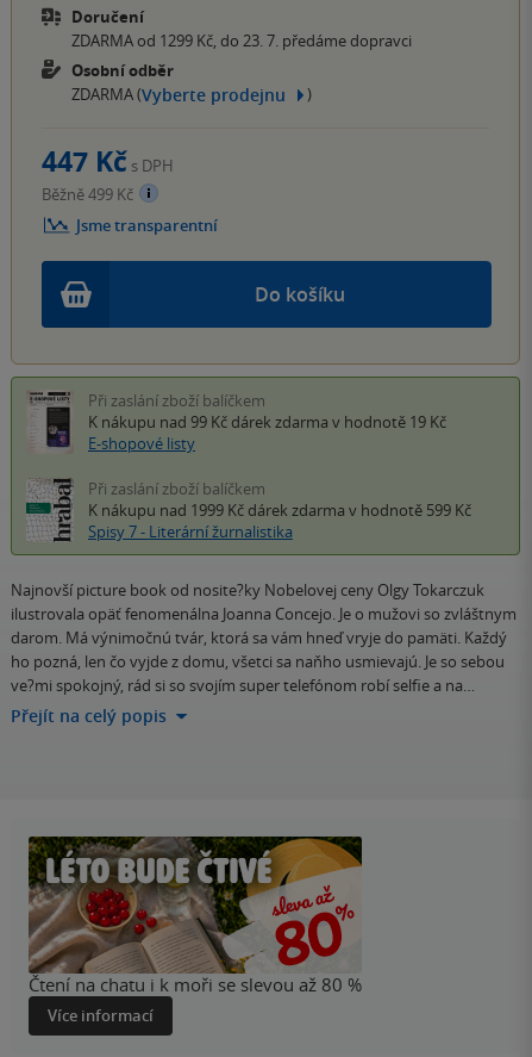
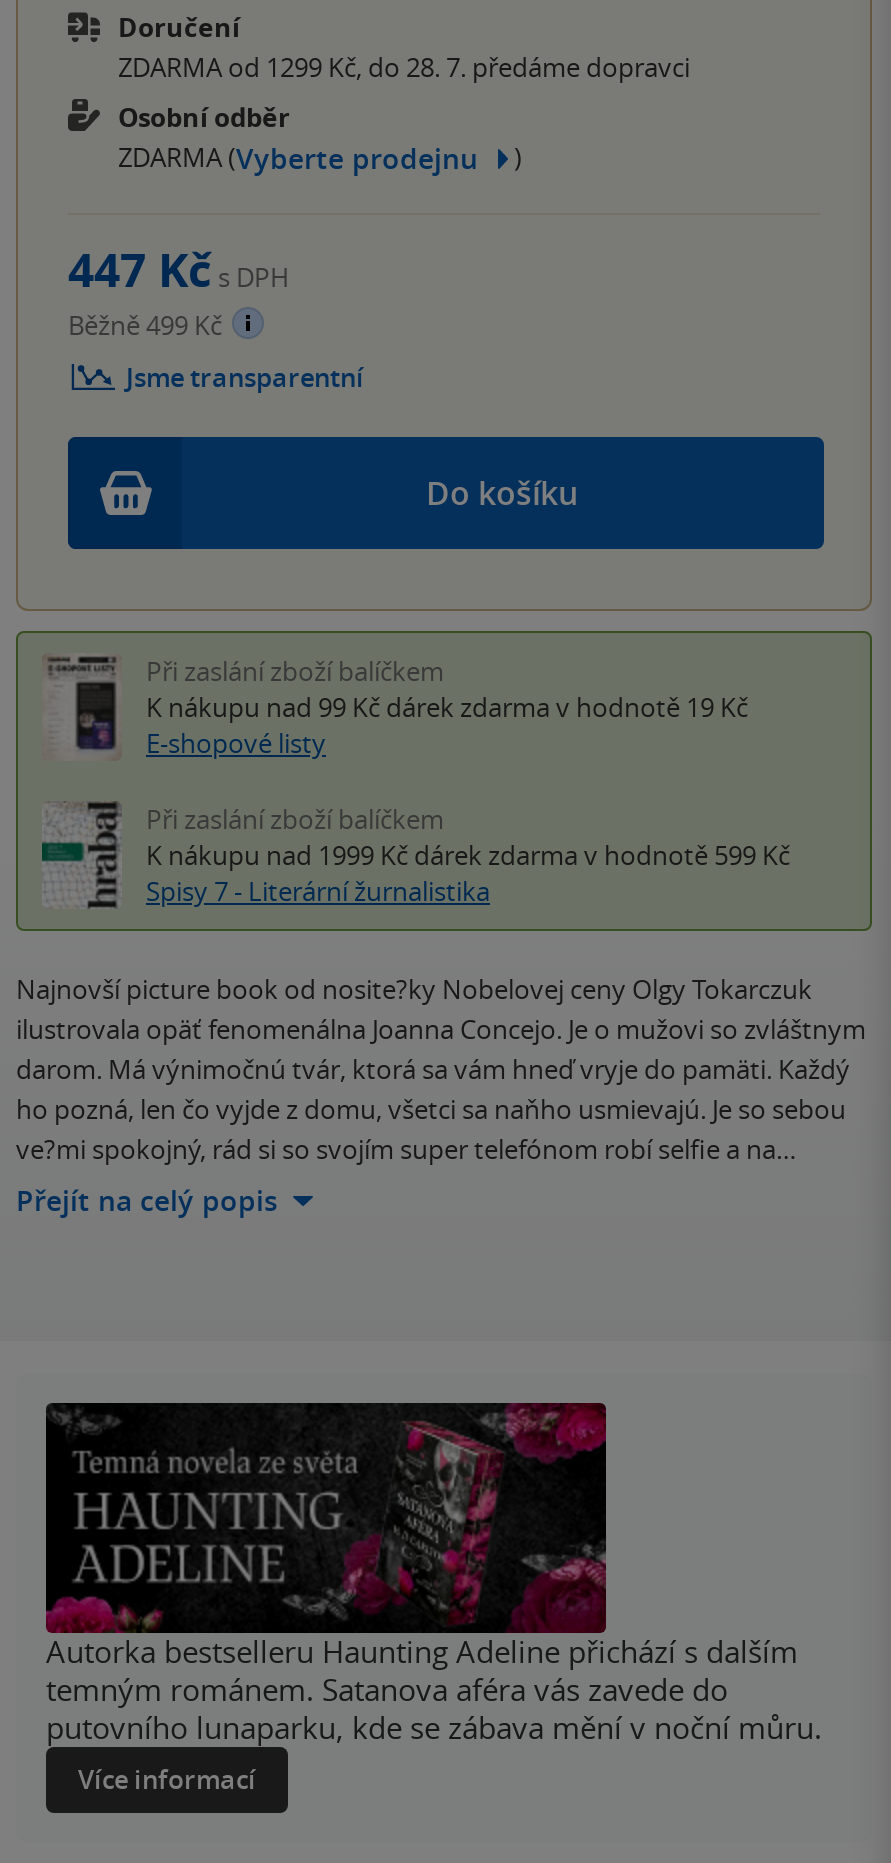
- ZDARMA od 1299 Kč, do 23. 7. předáme dopravci
+ ZDARMA od 1299 Kč, do 28. 7. předáme dopravci

- [image]
+ [image]

- Čtení na chatu i k moři se slevou až 80 %
+ Autorka bestselleru Haunting Adeline přichází s dalším
+ temným románem. Satanova aféra vás zavede do
+ putovního lunaparku, kde se zábava mění v noční můru.
